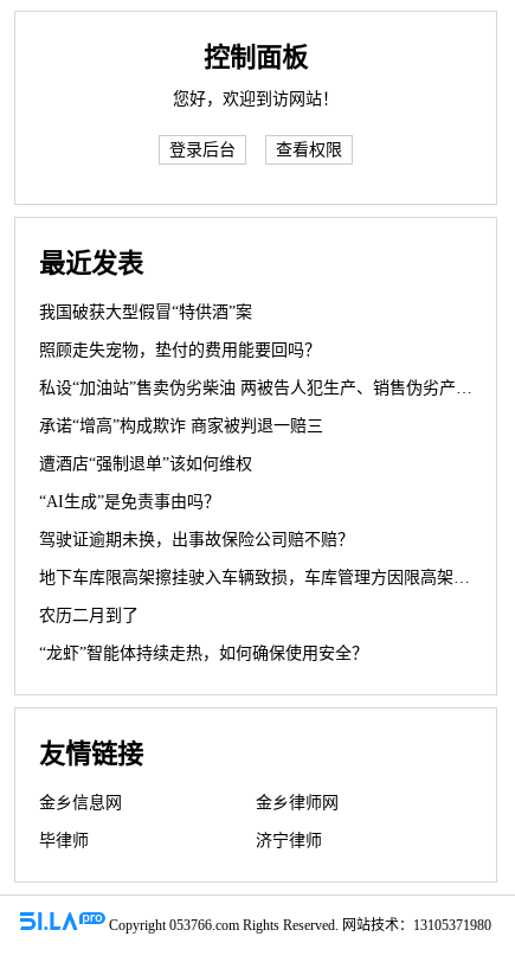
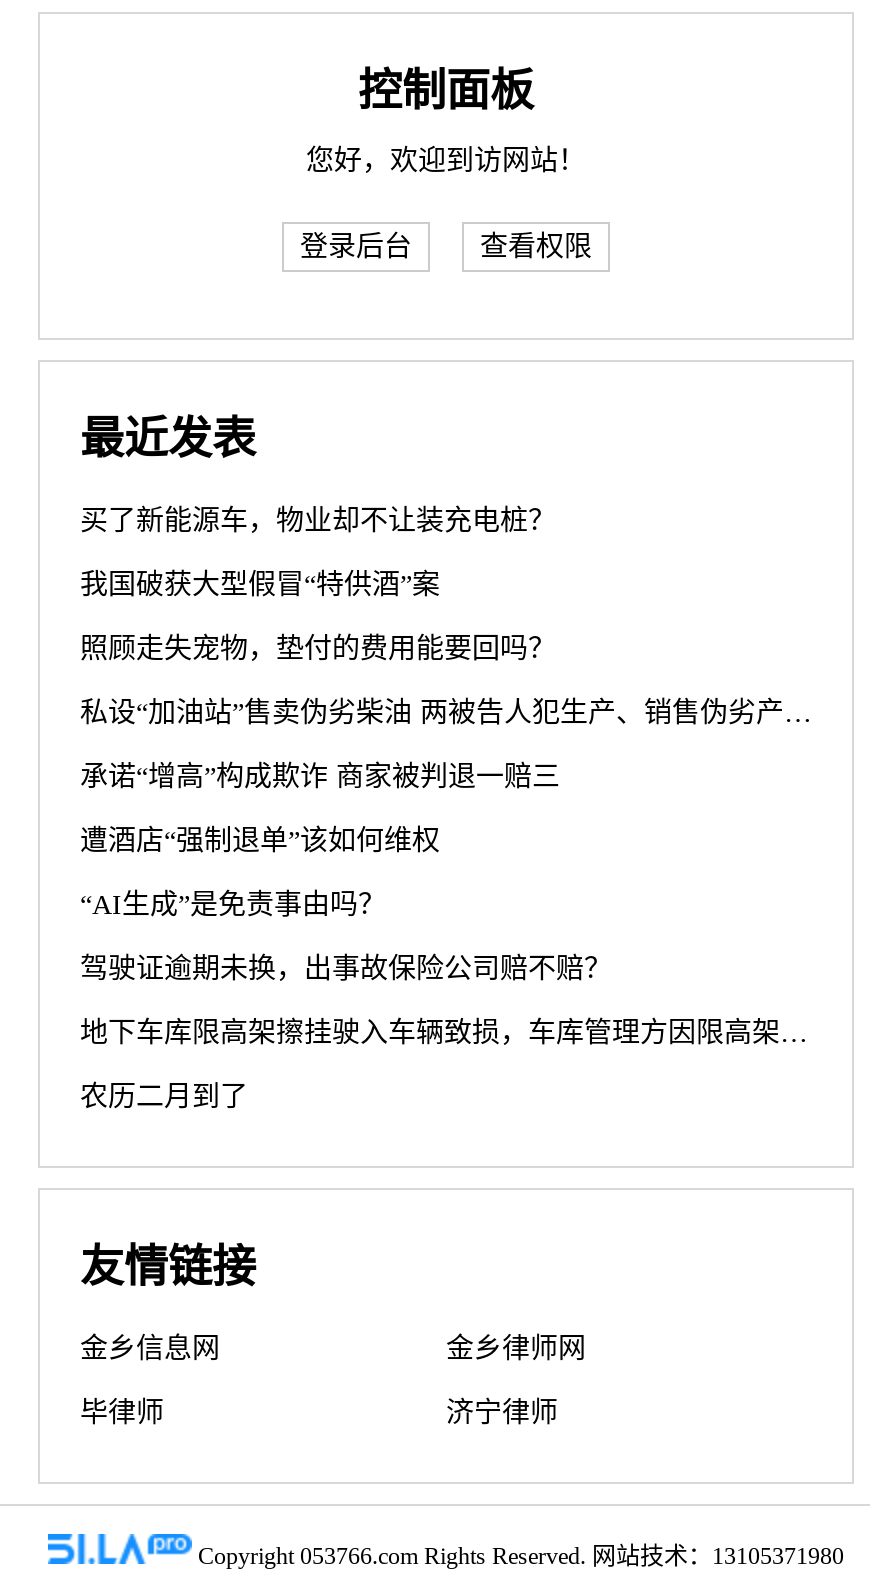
+ 买了新能源车，物业却不让装充电桩？

moved down: 我国破获大型假冒“特供酒”案 | 照顾走失宠物，垫付的费用能要回吗？ | 承诺“增高”构成欺诈 商家被判退一赔三 | 遭酒店“强制退单”该如何维权 | “AI生成”是免责事由吗？ | 驾驶证逾期未换，出事故保险公司赔不赔？ | 农历二月到了

- “龙虾”智能体持续走热，如何确保使用安全？
